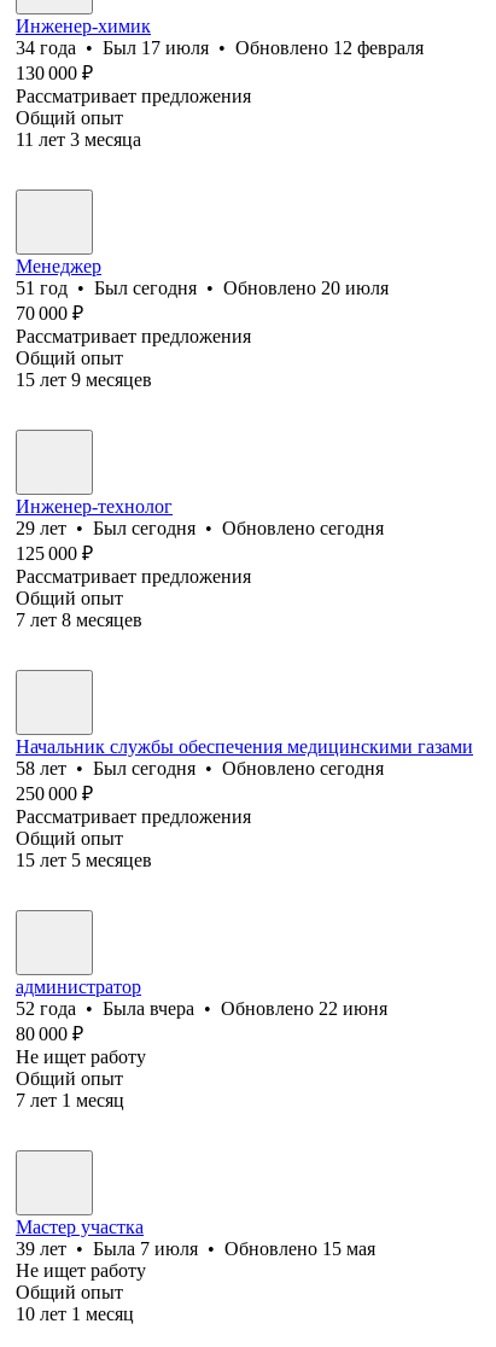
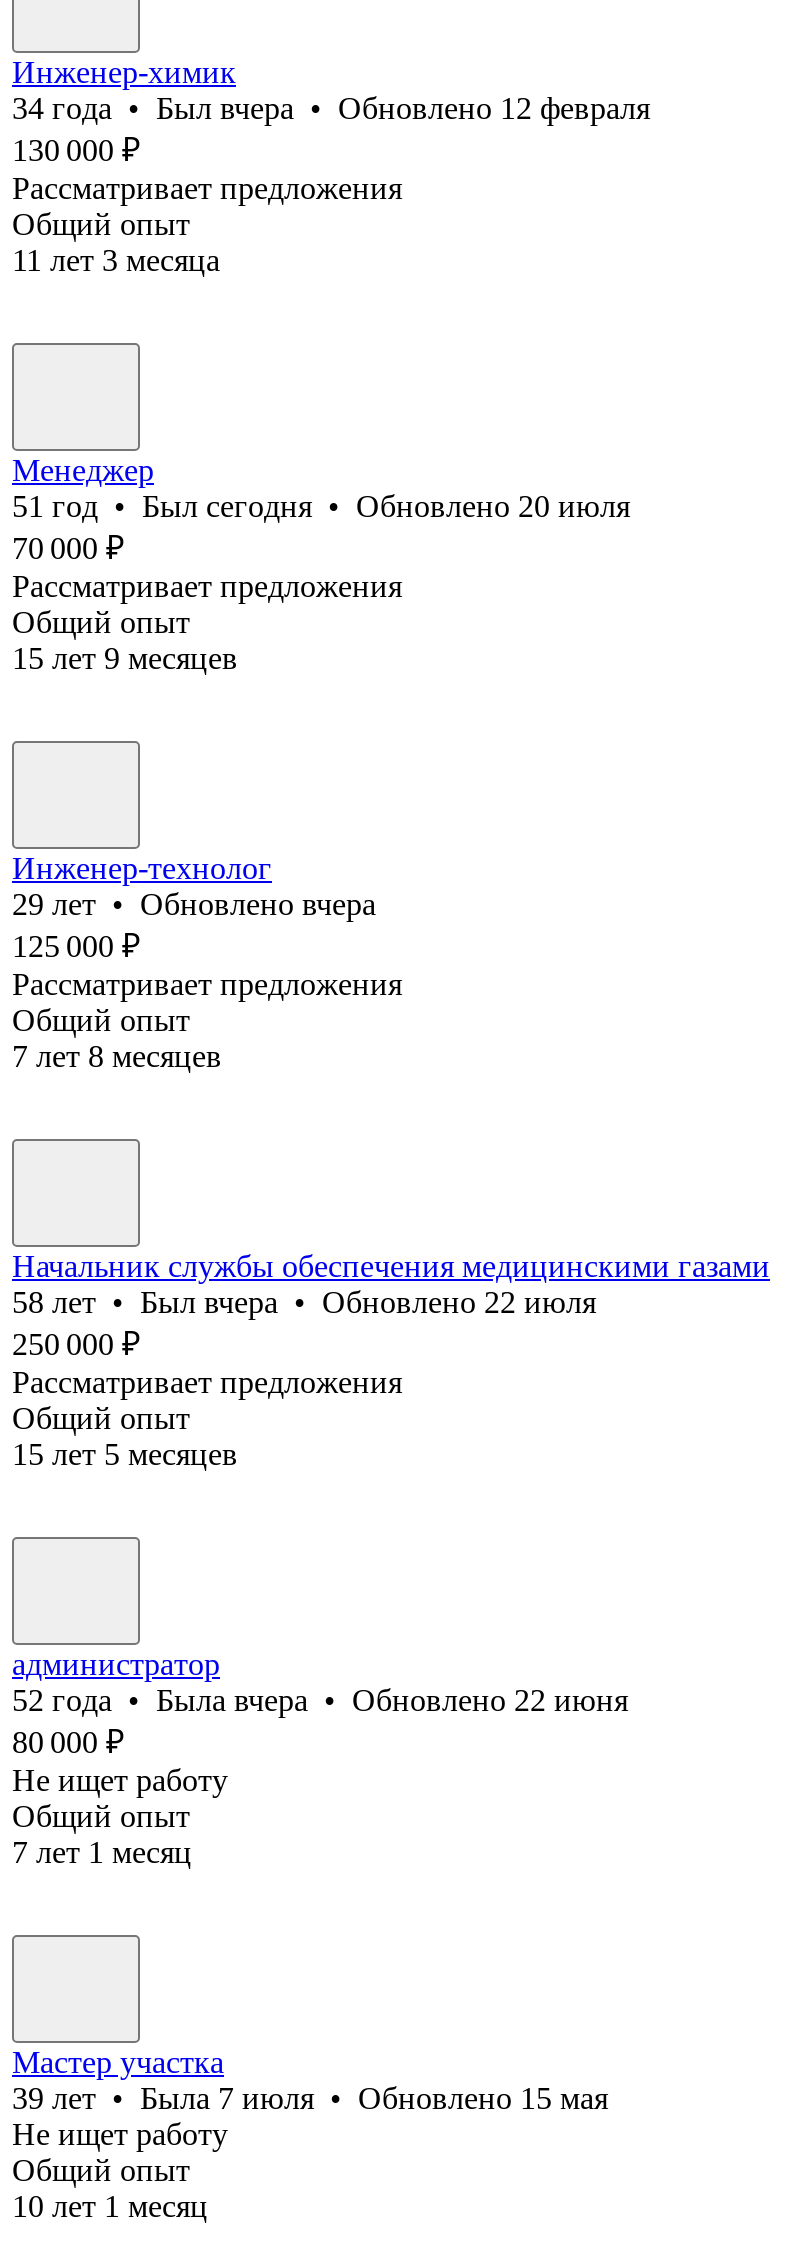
- 34 года • Был 17 июля • Обновлено 12 февраля
+ 34 года • Был вчера • Обновлено 12 февраля

- 29 лет • Был сегодня • Обновлено сегодня
+ 29 лет • Обновлено вчера

- 58 лет • Был сегодня • Обновлено сегодня
+ 58 лет • Был вчера • Обновлено 22 июля
